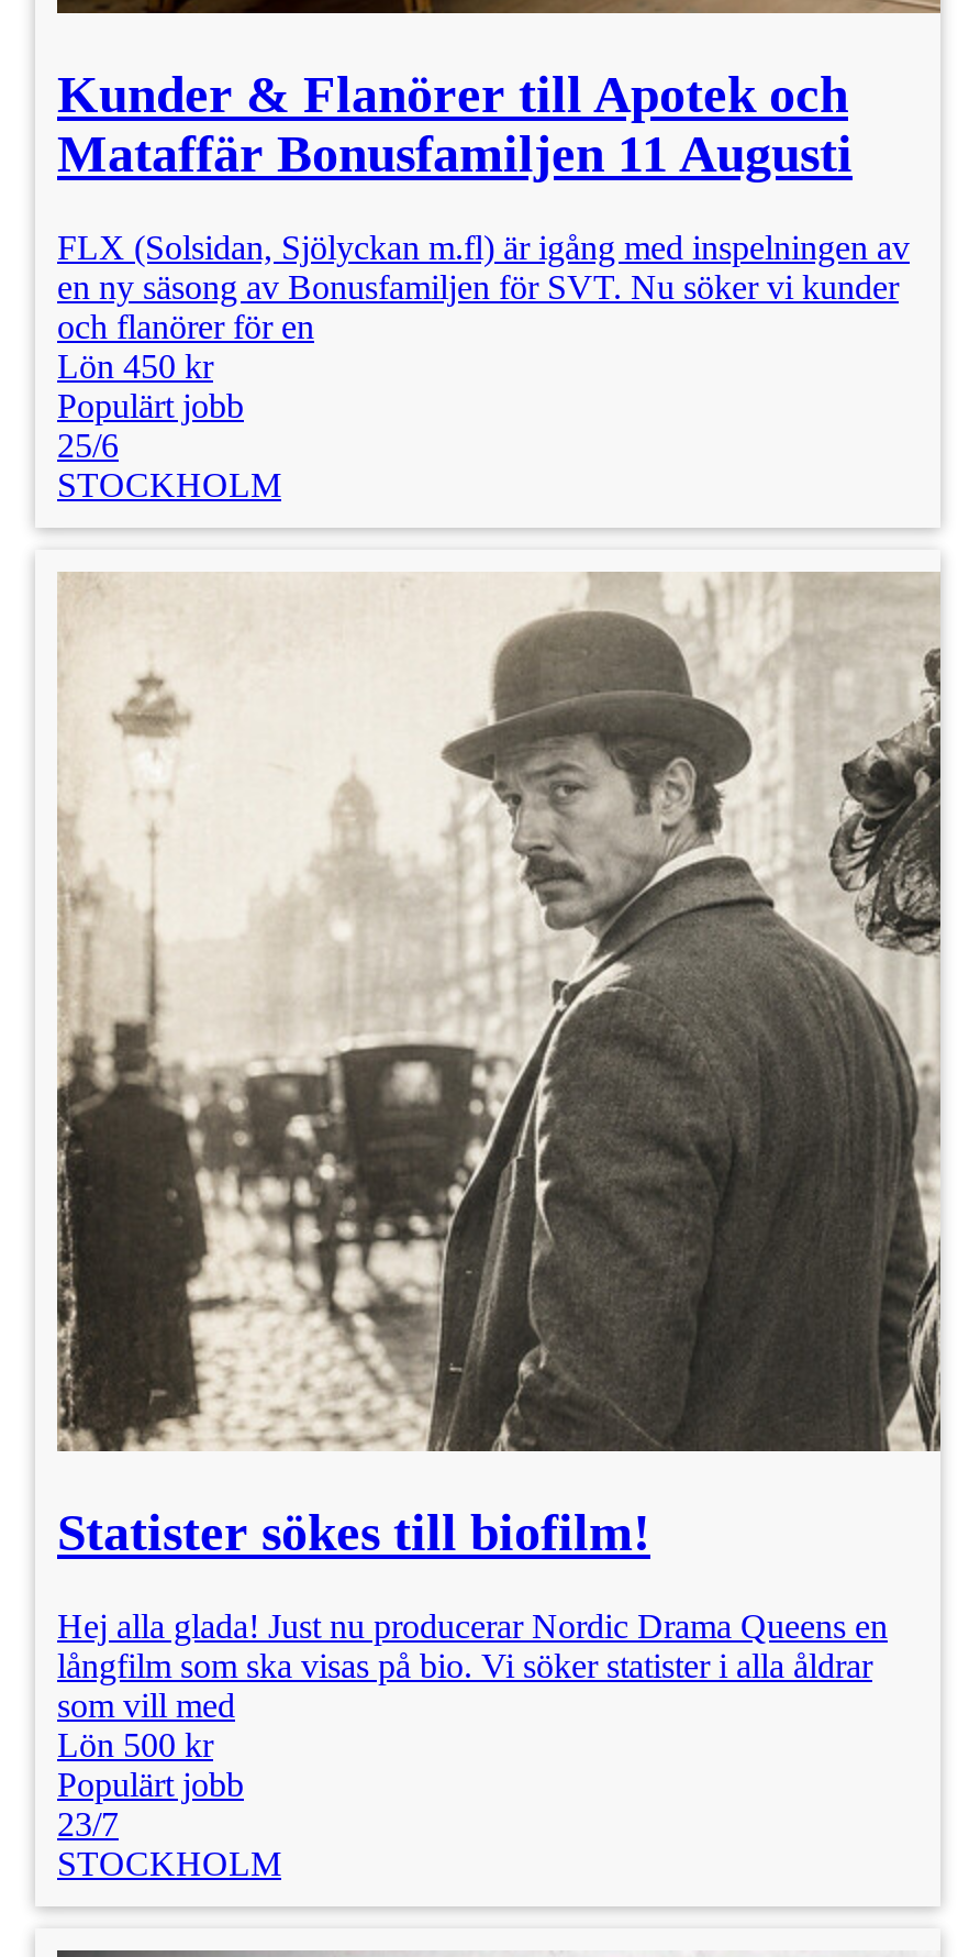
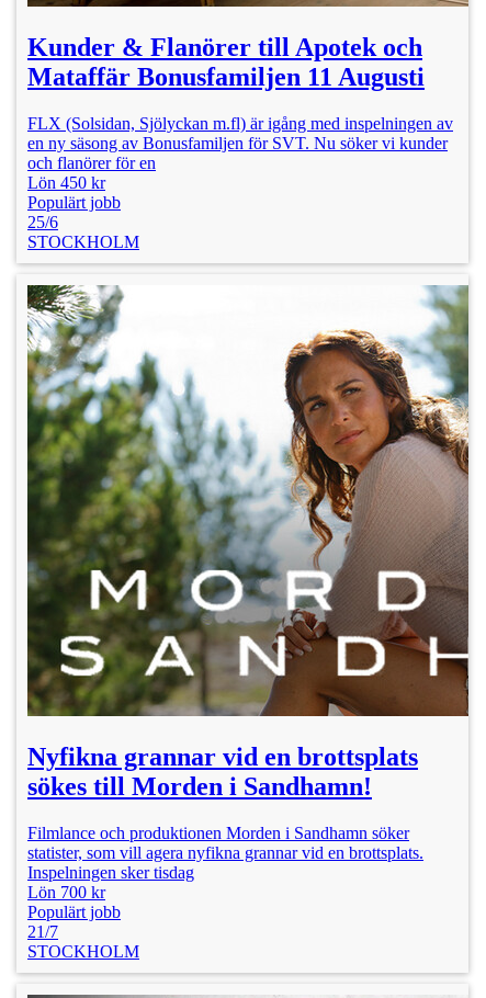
- [image]
- Statister sökes till biofilm!
+ [image]
+ Nyfikna grannar vid en brottsplats
+ sökes till Morden i Sandhamn!

- Hej alla glada! Just nu producerar Nordic Drama Queens en
- långfilm som ska visas på bio. Vi söker statister i alla åldrar
- som vill med
- Lön 500 kr
+ Filmlance och produktionen Morden i Sandhamn söker
+ statister, som vill agera nyfikna grannar vid en brottsplats.
+ Inspelningen sker tisdag
+ Lön 700 kr

- 23/7
+ 21/7
